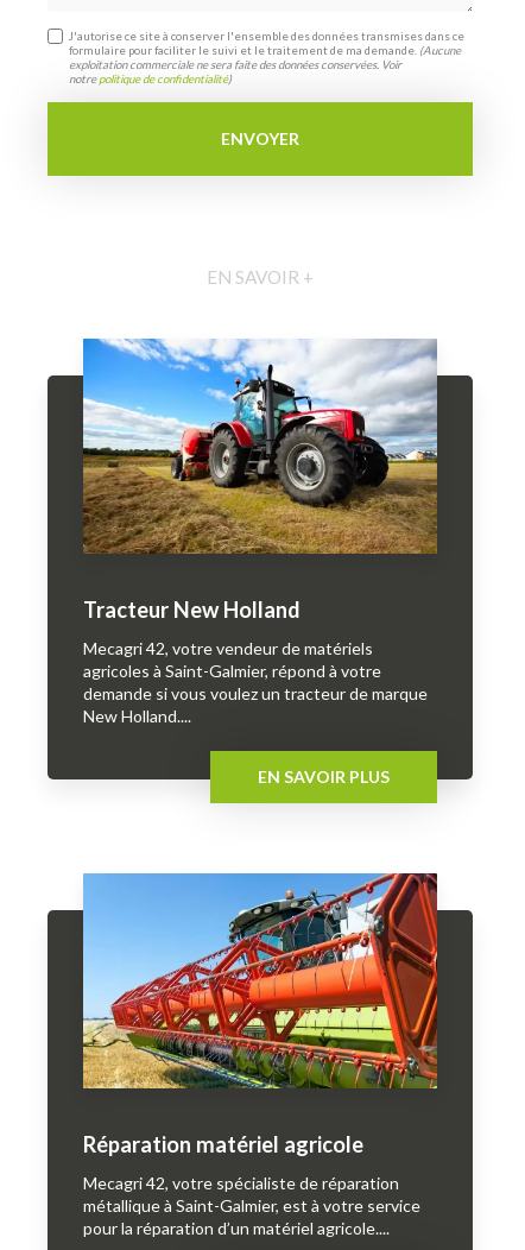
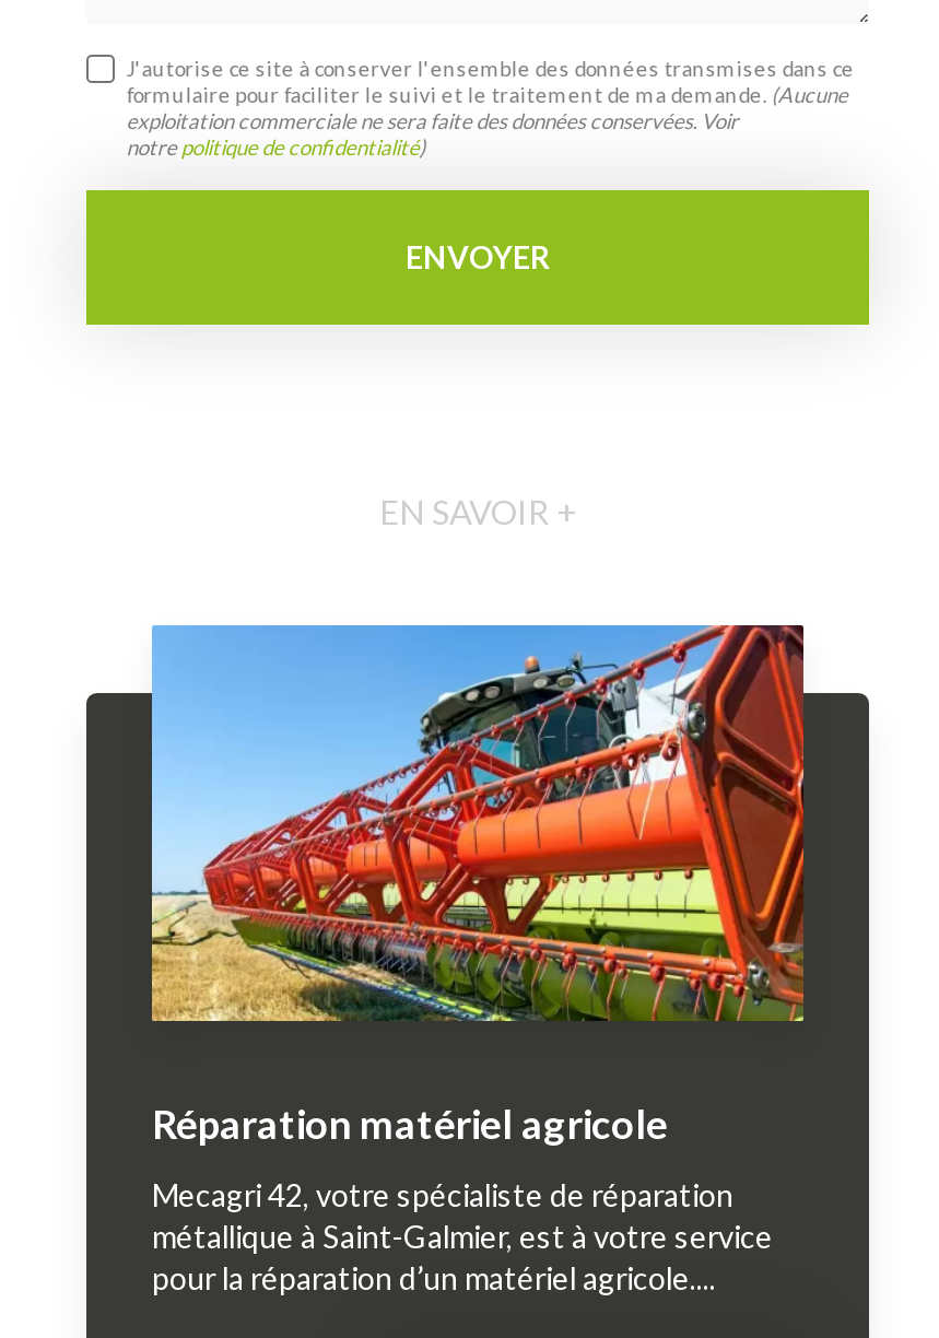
- [image]
- Tracteur New Holland
- Mecagri 42, votre vendeur de matériels
- agricoles à Saint-Galmier, répond à votre
- demande si vous voulez un tracteur de marque
- New Holland....
- EN SAVOIR PLUS
